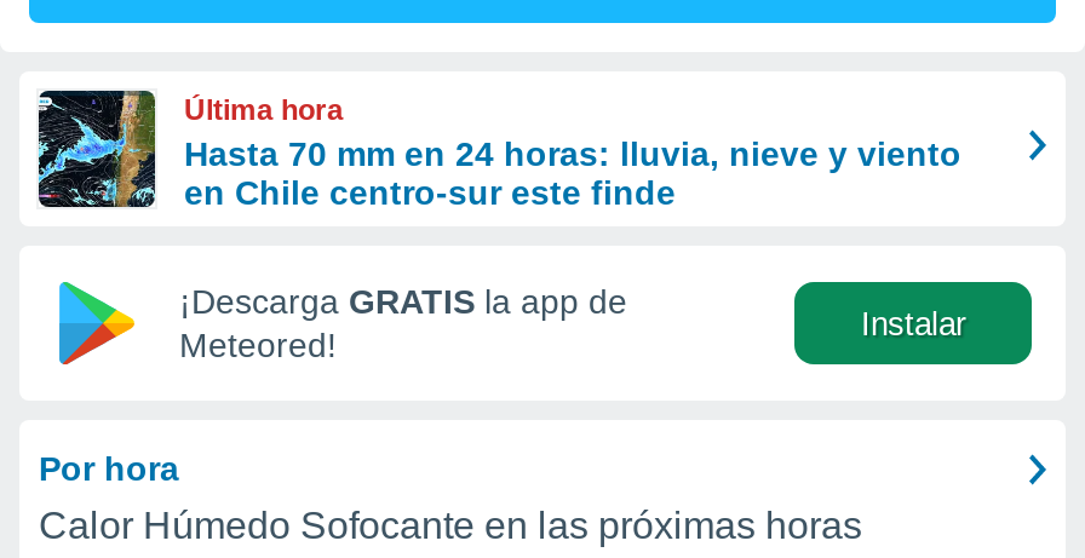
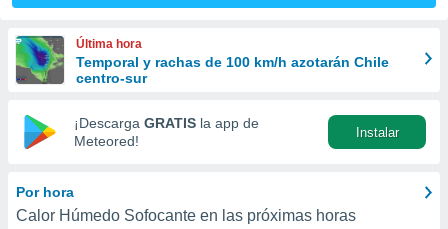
- [image]
- Hasta 70 mm en 24 horas: lluvia, nieve y viento
- en Chile centro-sur este finde
+ [image]
+ Temporal y rachas de 100 km/h azotarán Chile
+ centro-sur
